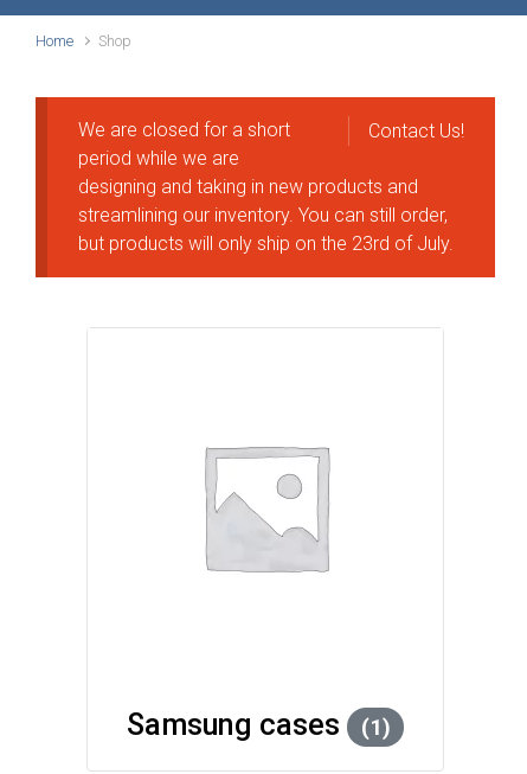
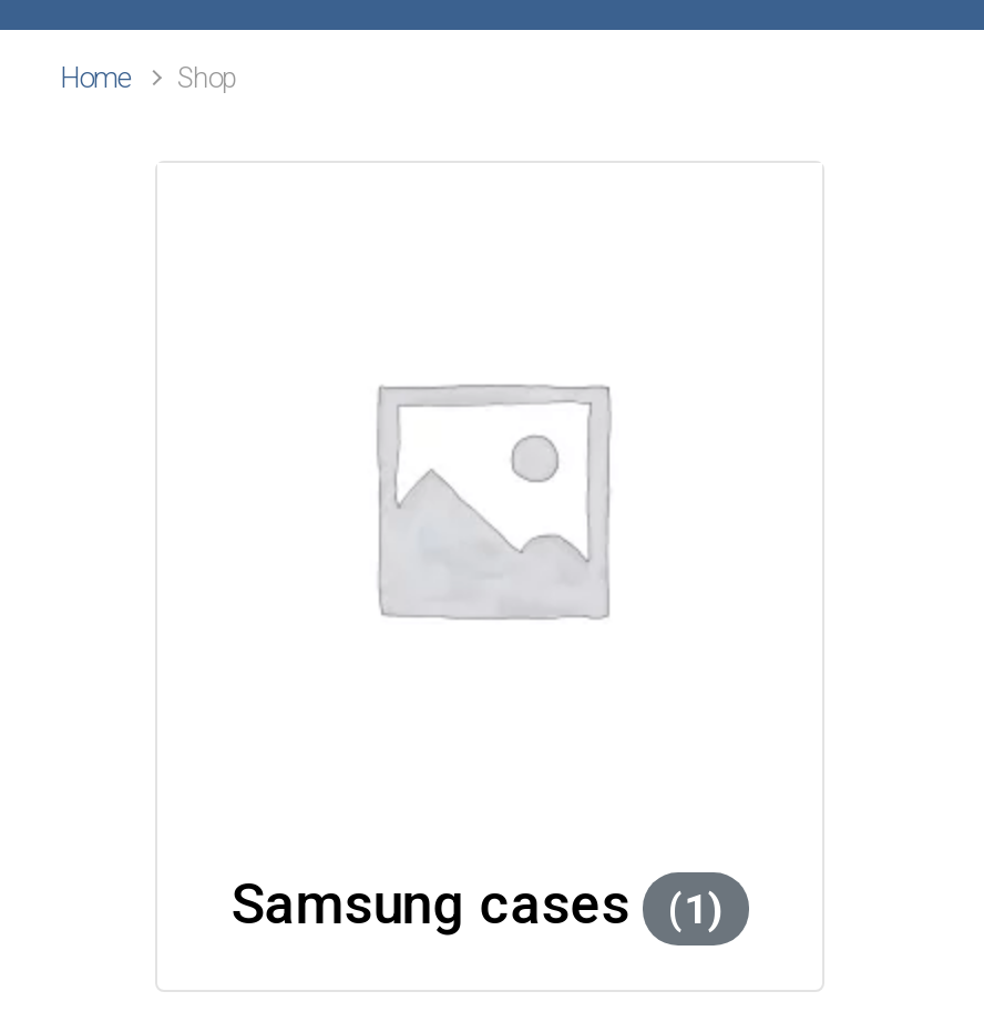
- [image]
- Contact Us!
- We are closed for a short
- period while we are
- designing and taking in new products and
- streamlining our inventory. You can still order,
- but products will only ship on the 23rd of July.
